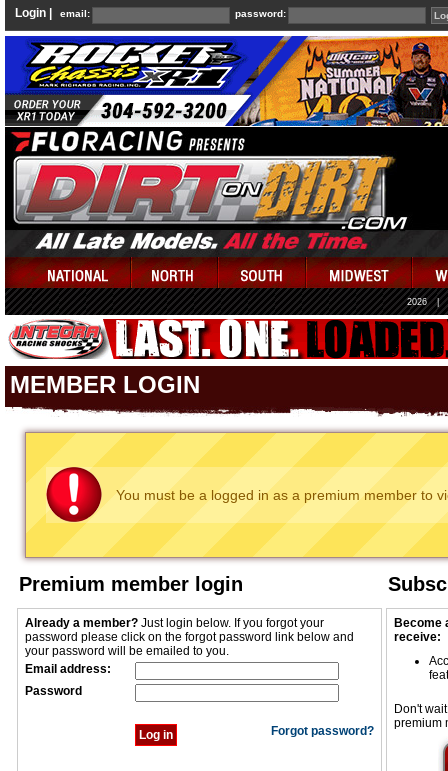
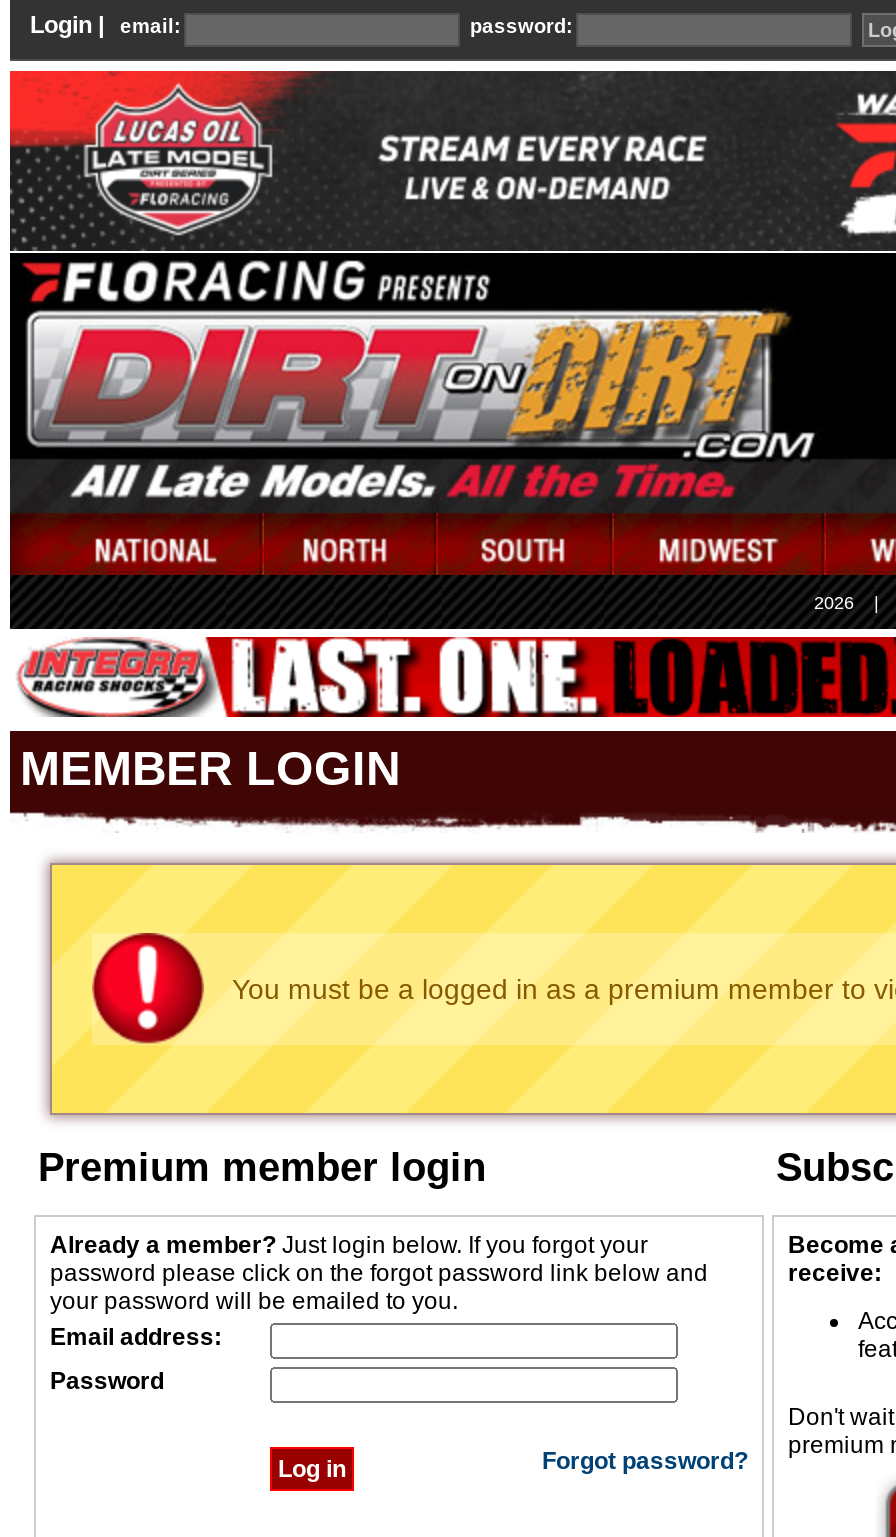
- [image]
+ [image]
